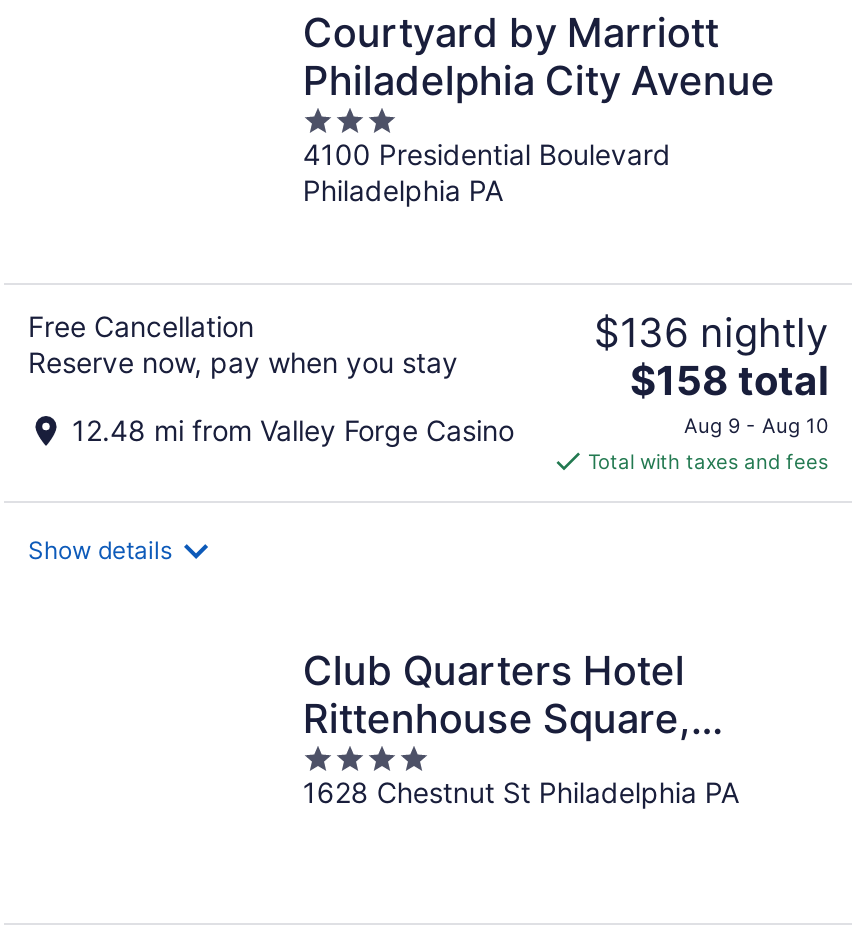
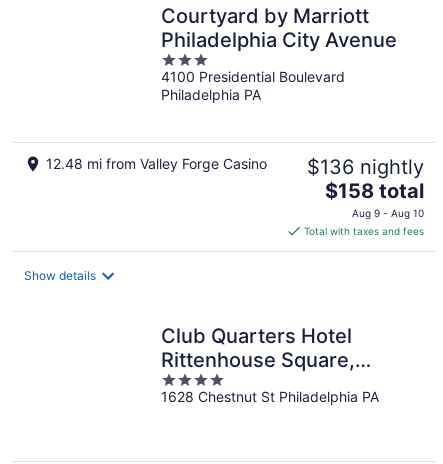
- Free Cancellation
- Reserve now, pay when you stay

moved up: 12.48 mi from Valley Forge Casino
